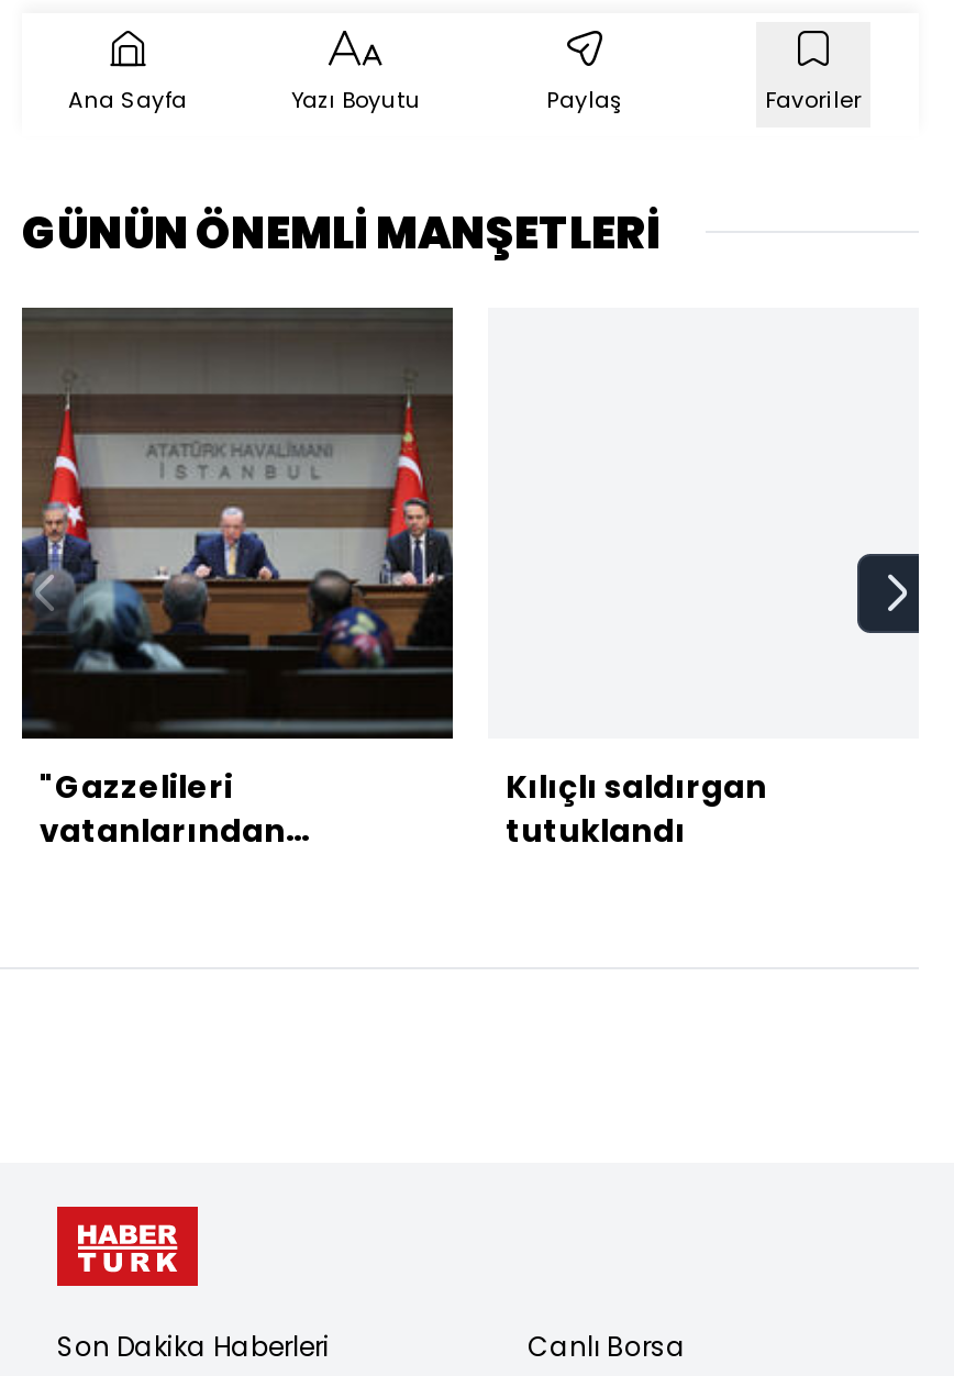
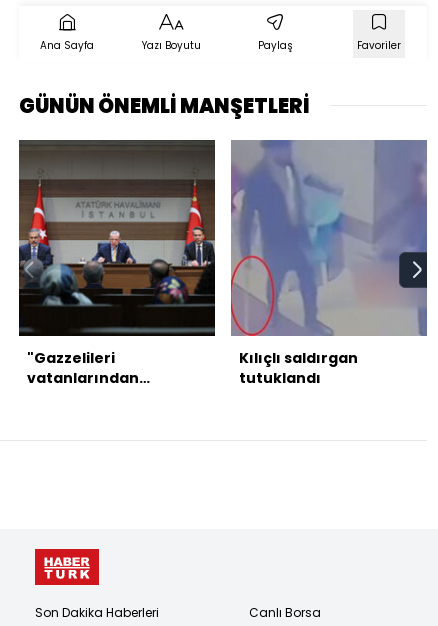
+ [image]
